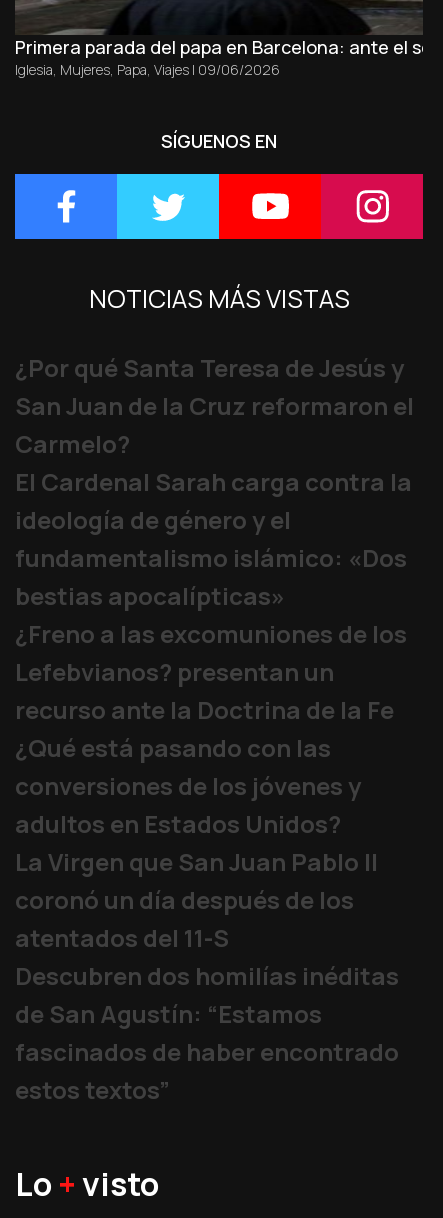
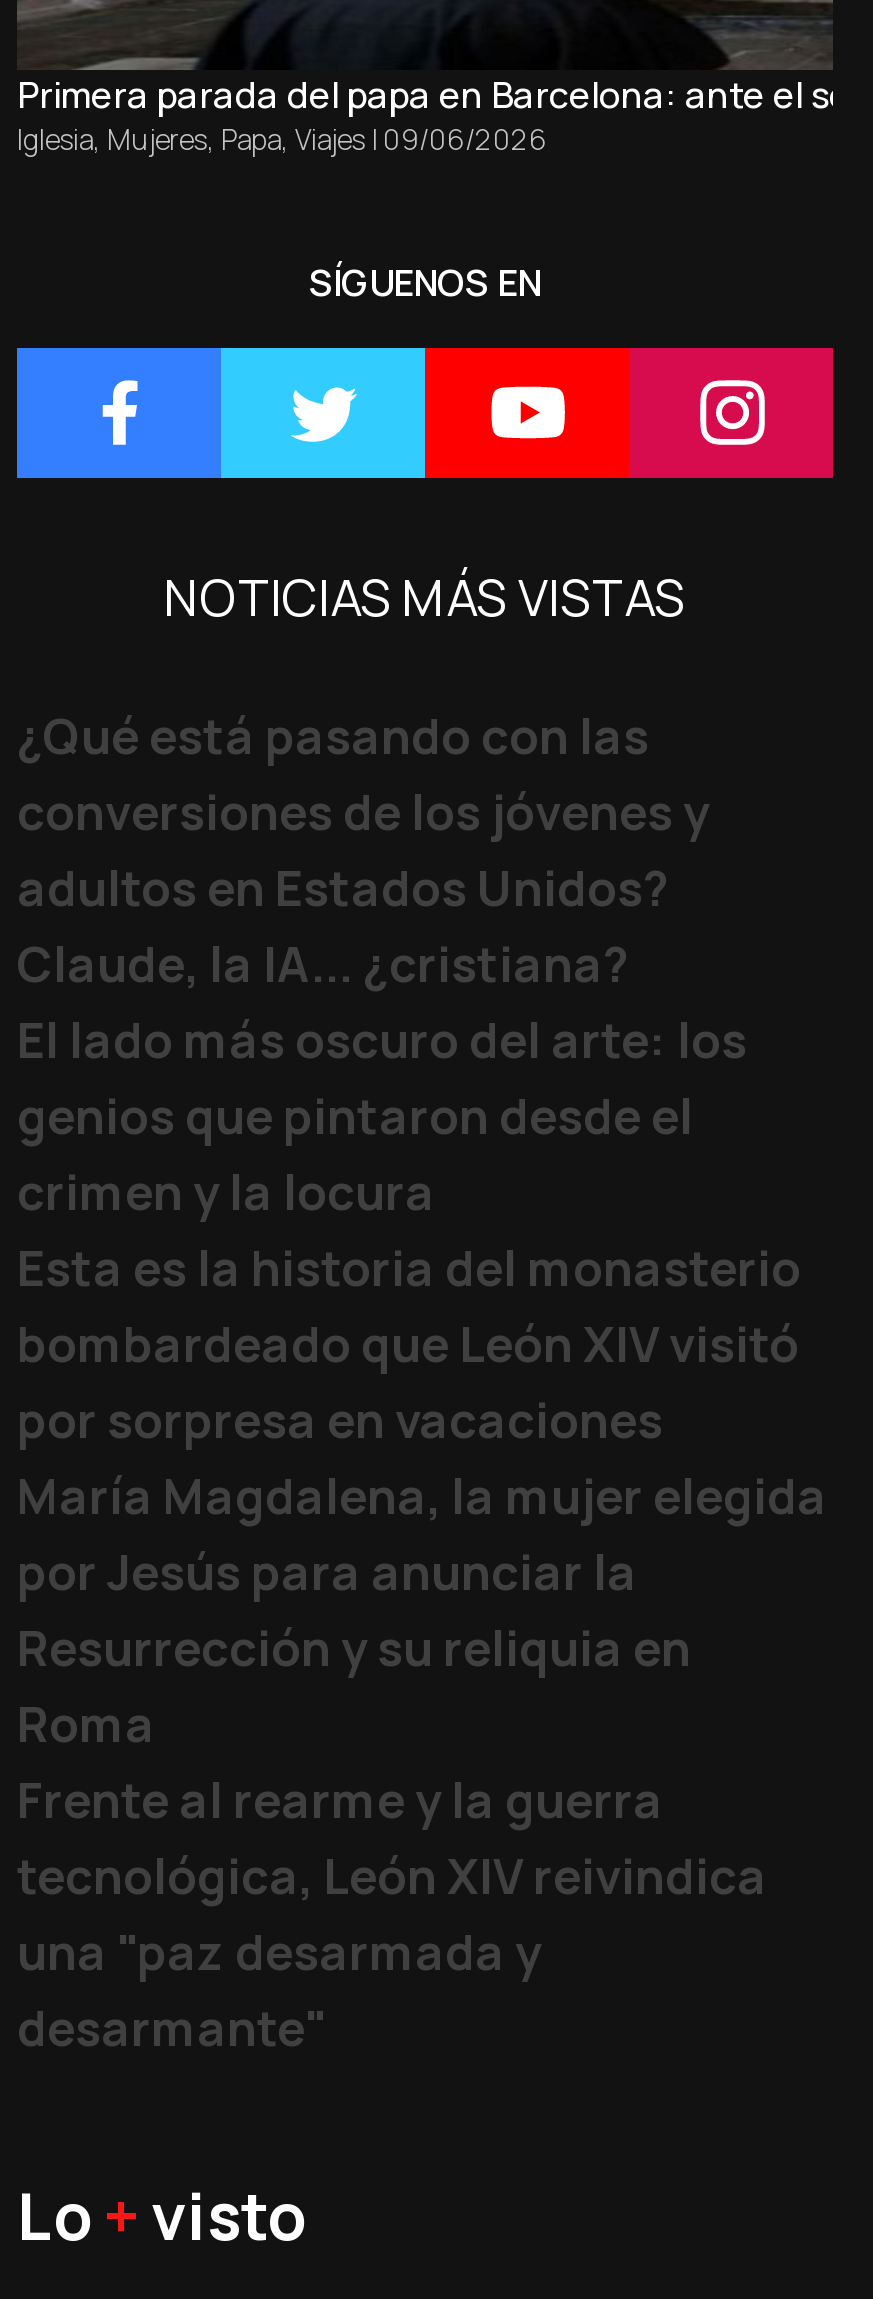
- ¿Por qué Santa Teresa de Jesús y
- San Juan de la Cruz reformaron el
- Carmelo?
- El Cardenal Sarah carga contra la
- ideología de género y el
- fundamentalismo islámico: «Dos
- bestias apocalípticas»
- ¿Freno a las excomuniones de los
- Lefebvianos? presentan un
- recurso ante la Doctrina de la Fe

moved up: ¿Qué está pasando con las | conversiones de los jóvenes y | adultos en Estados Unidos?

- La Virgen que San Juan Pablo II
- coronó un día después de los
- atentados del 11-S
- Descubren dos homilías inéditas
- de San Agustín: “Estamos
- fascinados de haber encontrado
- estos textos”
+ Claude, la IA... ¿cristiana?
+ El lado más oscuro del arte: los
+ genios que pintaron desde el
+ crimen y la locura
+ Esta es la historia del monasterio
+ bombardeado que León XIV visitó
+ por sorpresa en vacaciones
+ María Magdalena, la mujer elegida
+ por Jesús para anunciar la
+ Resurrección y su reliquia en
+ Roma
+ Frente al rearme y la guerra
+ tecnológica, León XIV reivindica
+ una "paz desarmada y
+ desarmante"
